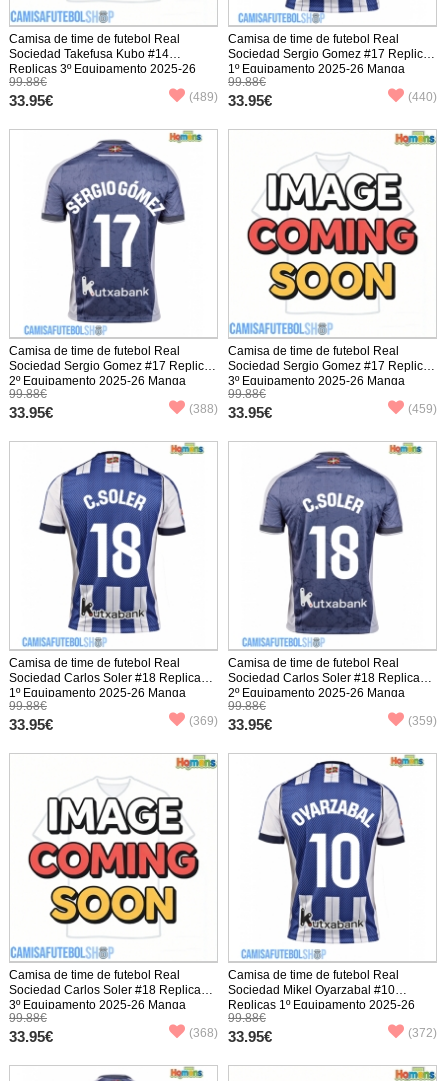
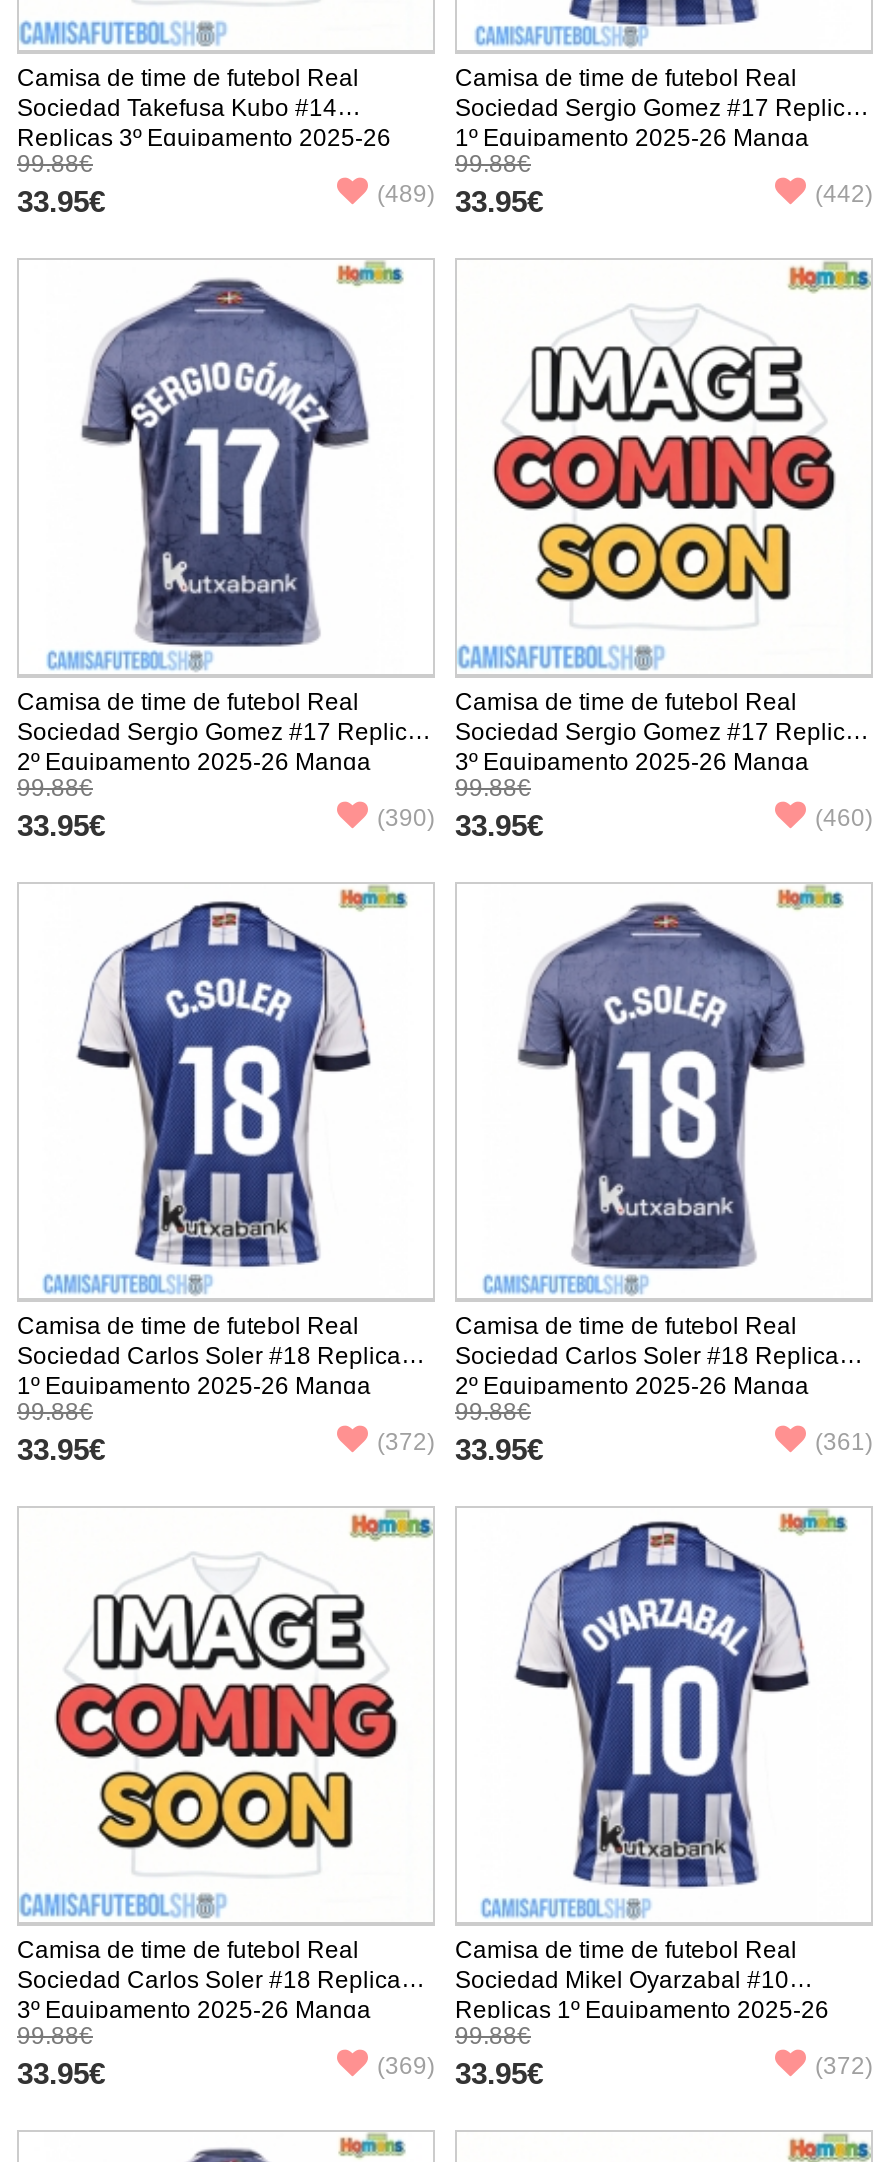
- (440)
+ (442)

- (388) 33.95€
+ (390) 33.95€

- (459)
+ (460)

- (369) 33.95€
+ (372) 33.95€

- (359)
+ (361)

- (368) 33.95€
+ (369) 33.95€
